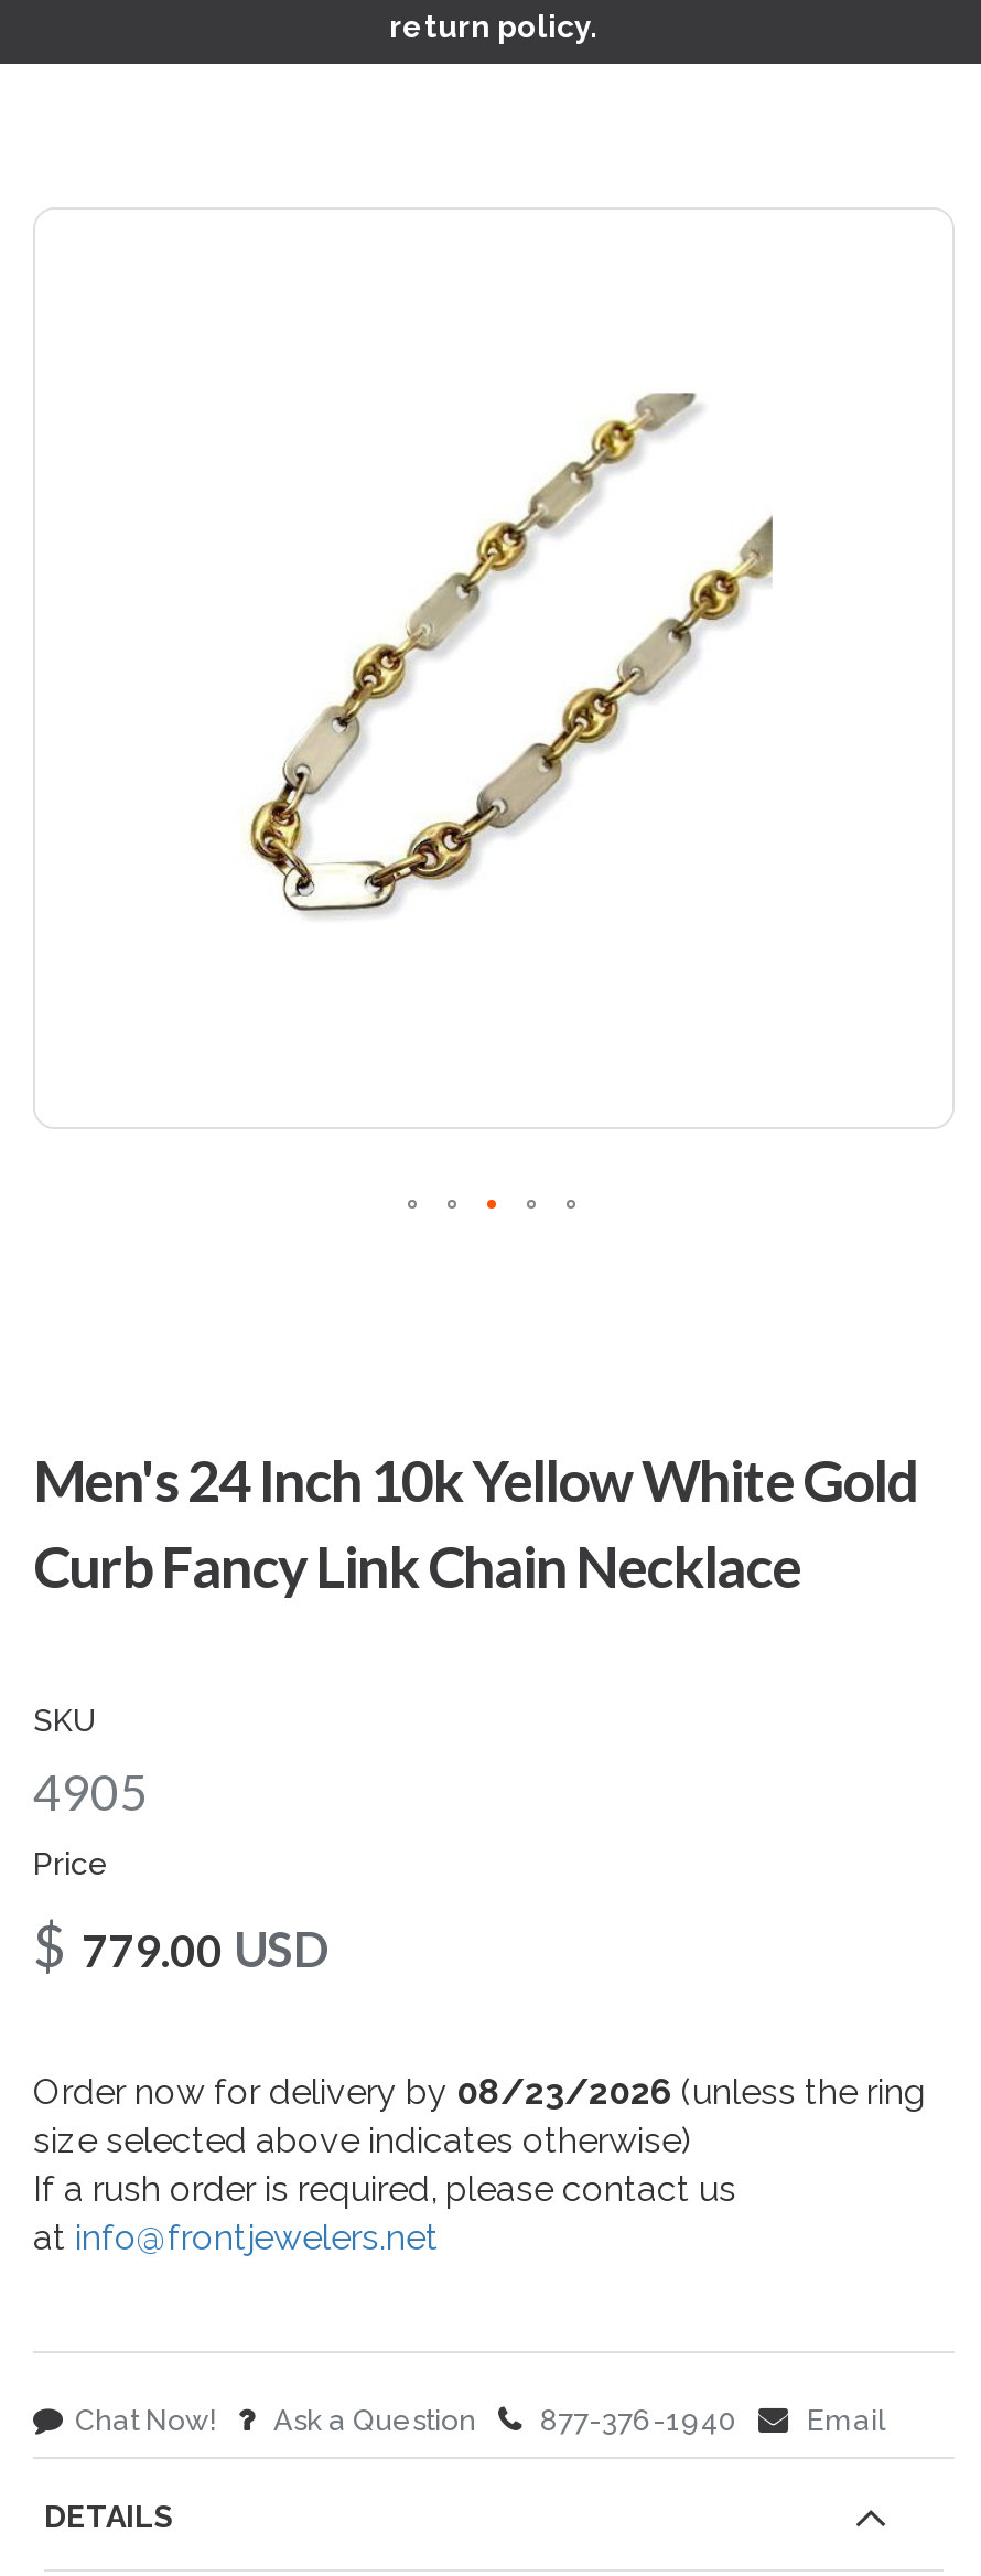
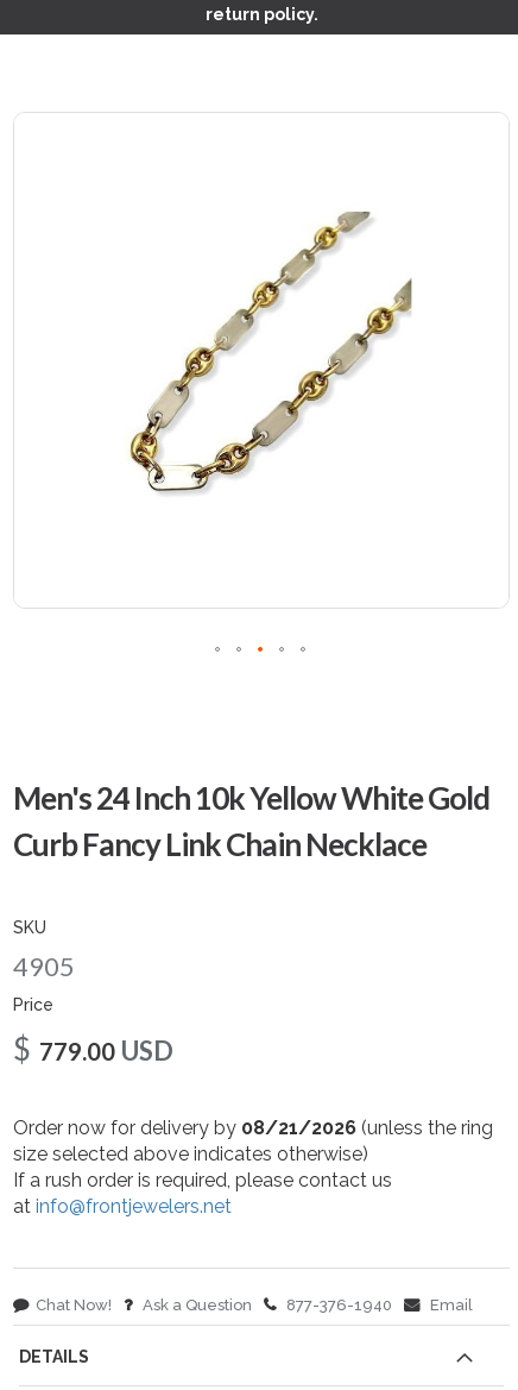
- Order now for delivery by 08/23/2026 (unless the ring
+ Order now for delivery by 08/21/2026 (unless the ring
